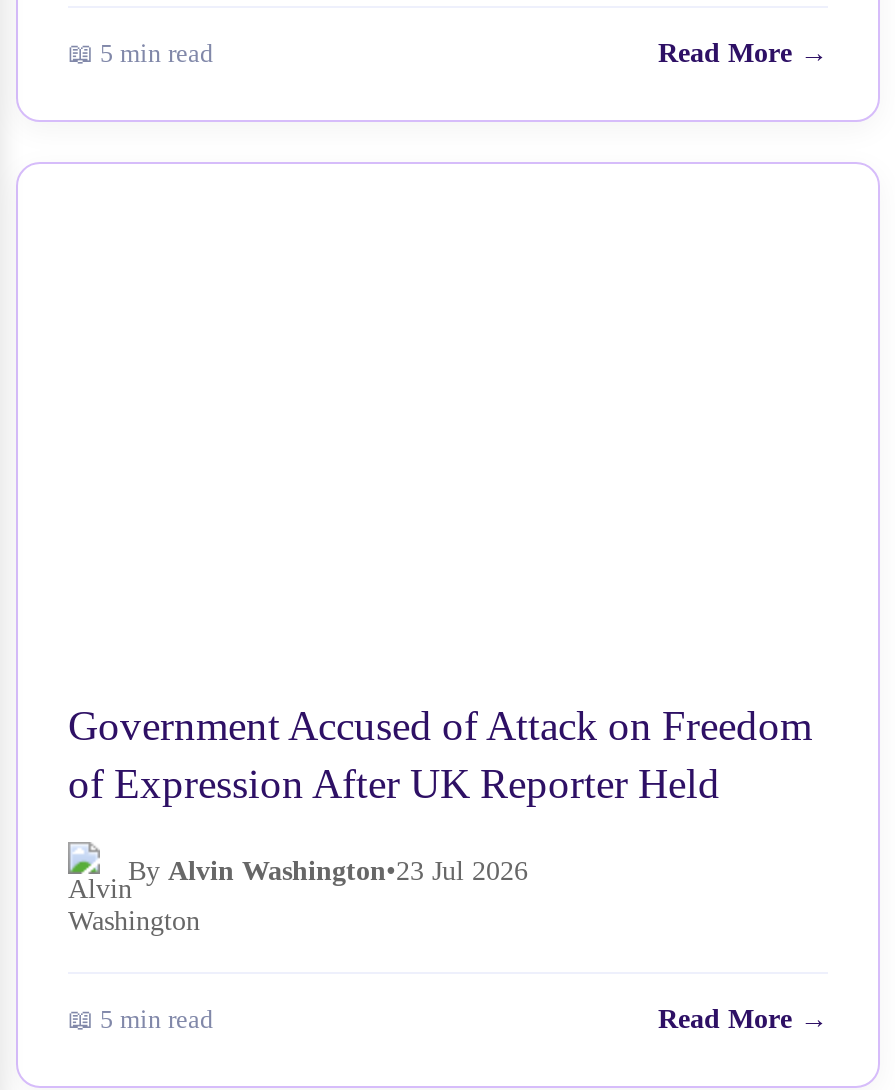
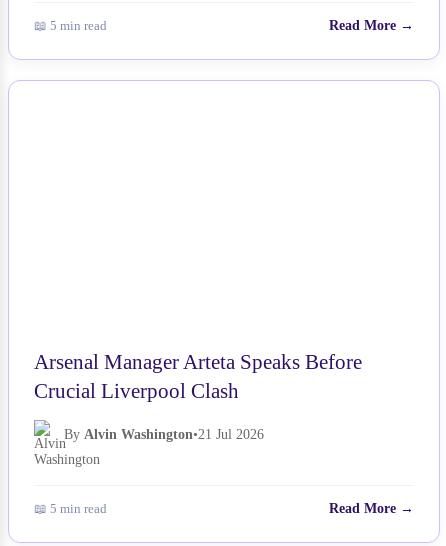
- Government Accused of Attack on Freedom
- of Expression After UK Reporter Held
+ Arsenal Manager Arteta Speaks Before
+ Crucial Liverpool Clash

- By Alvin Washington•23 Jul 2026
+ By Alvin Washington•21 Jul 2026
